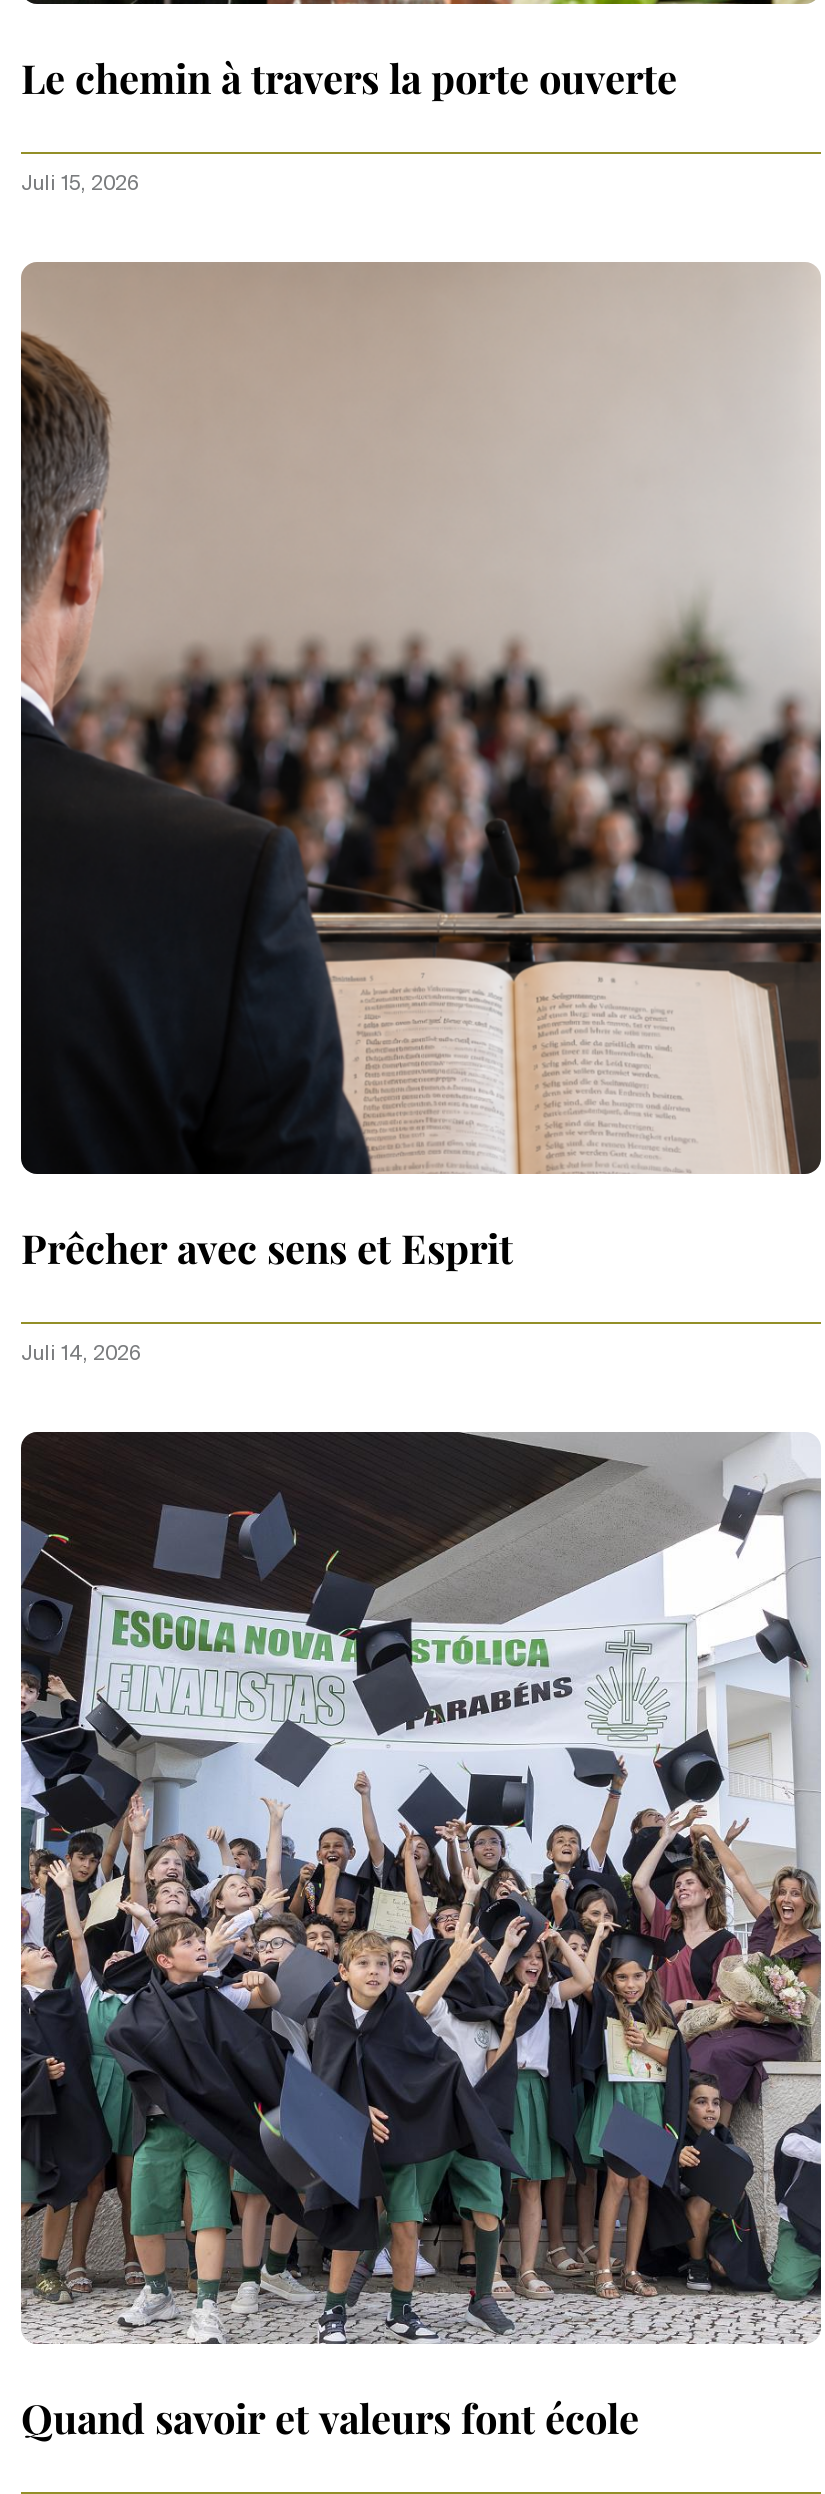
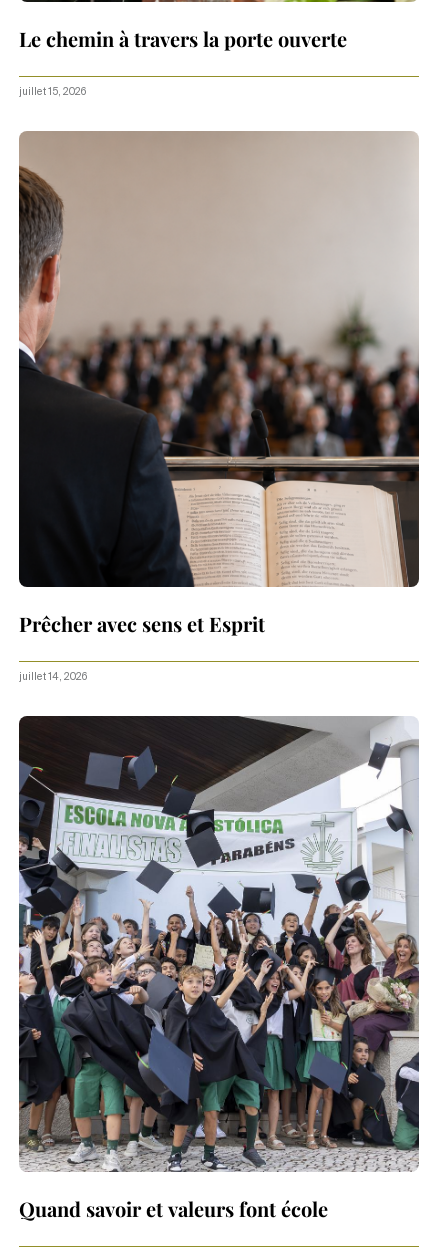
- Juli 15, 2026
+ juillet 15, 2026

- Juli 14, 2026
+ juillet 14, 2026
